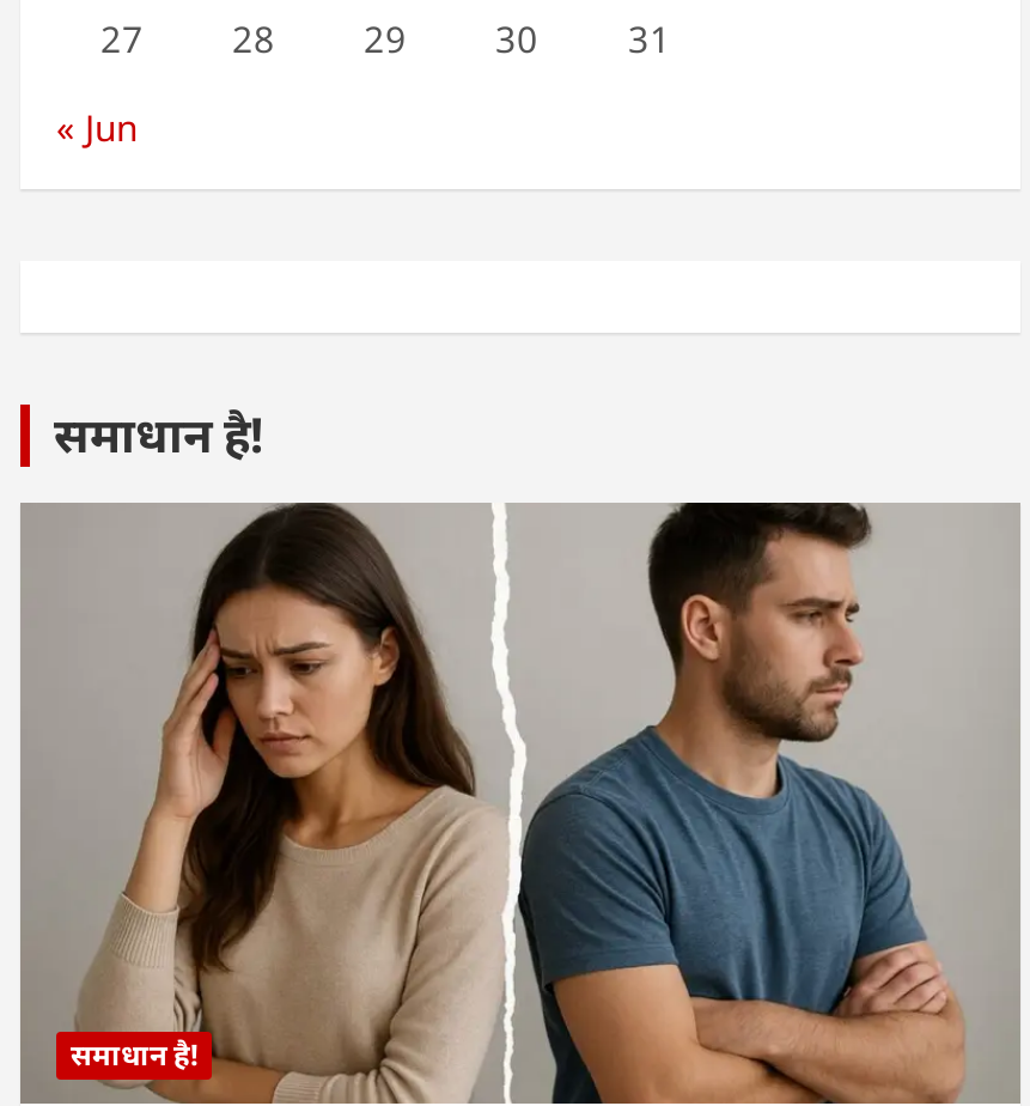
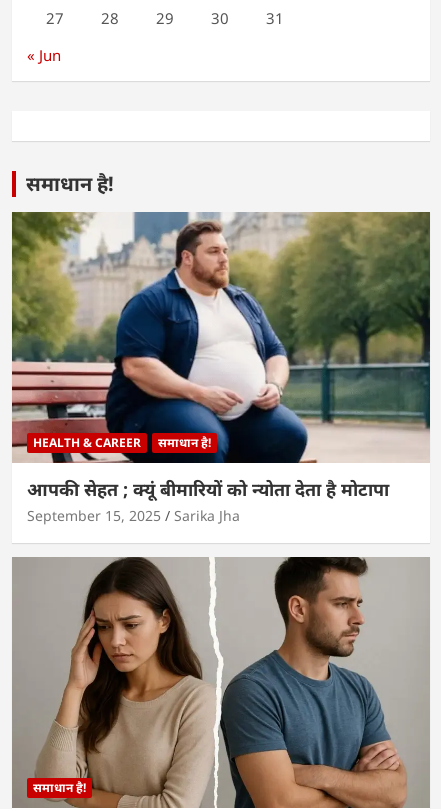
+ [image]
+ HEALTH & CAREER
+ समाधान है!
+ आपकी सेहत ; क्यूं बीमारियों को न्योता देता है मोटापा
+ September 15, 2025
+ Sarika Jha
